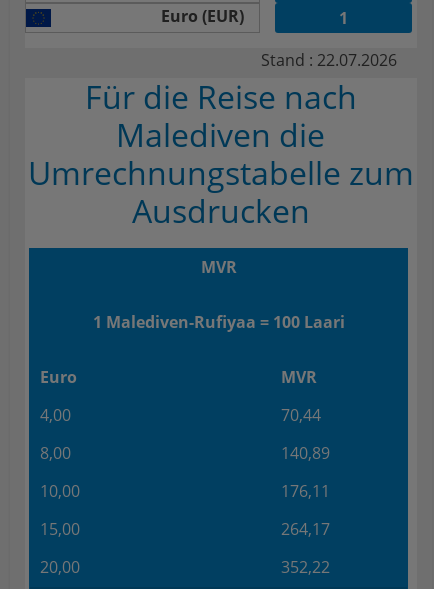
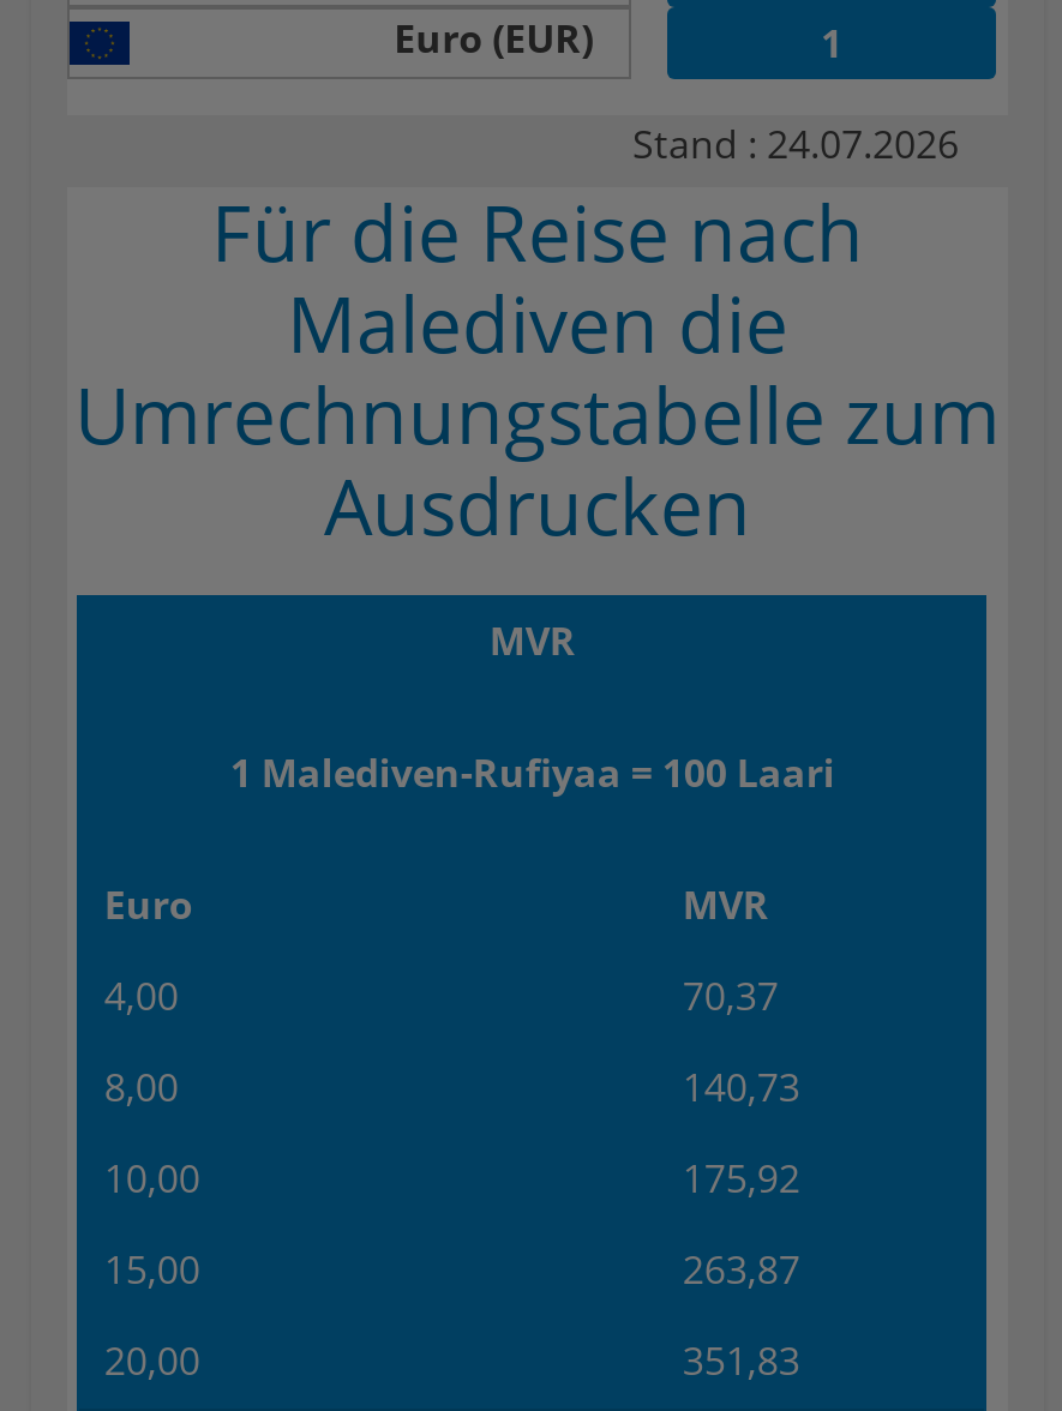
- Stand : 22.07.2026
+ Stand : 24.07.2026

- 70,44
+ 70,37

- 140,89
+ 140,73

- 176,11
+ 175,92

- 264,17
+ 263,87

- 352,22
+ 351,83
